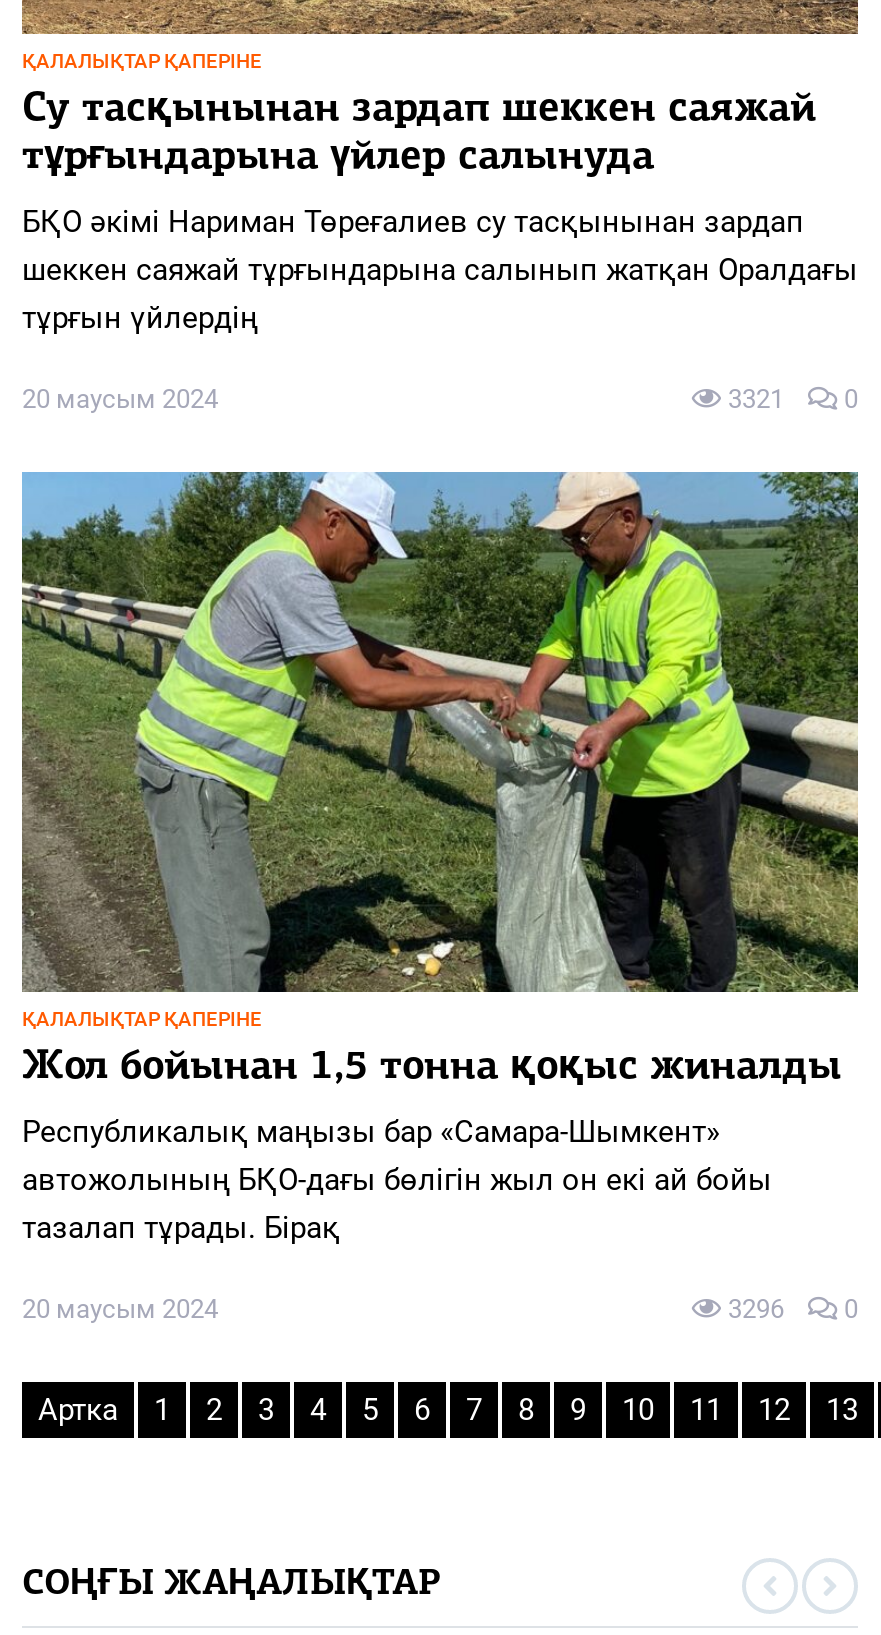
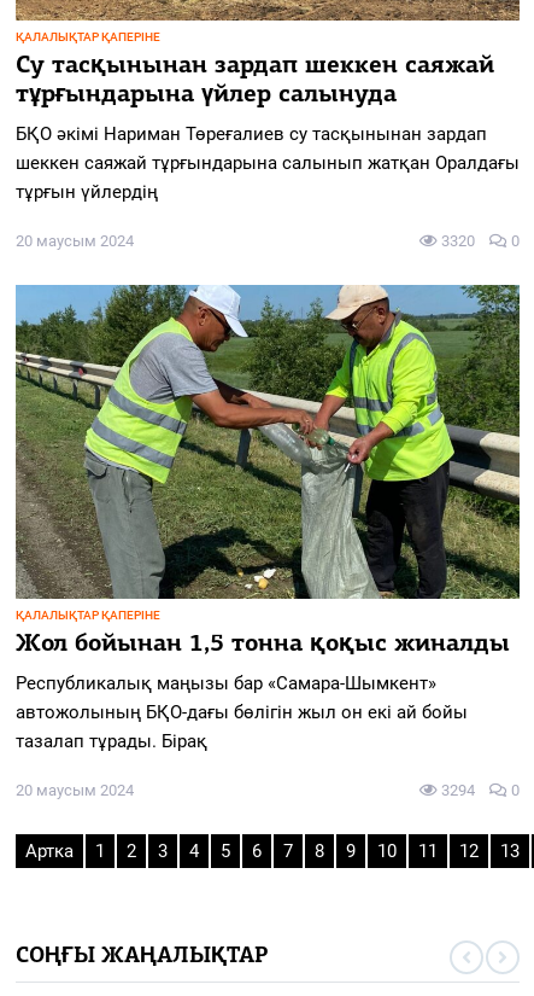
- 3321 0
+ 3320 0

- 3296 0
+ 3294 0
